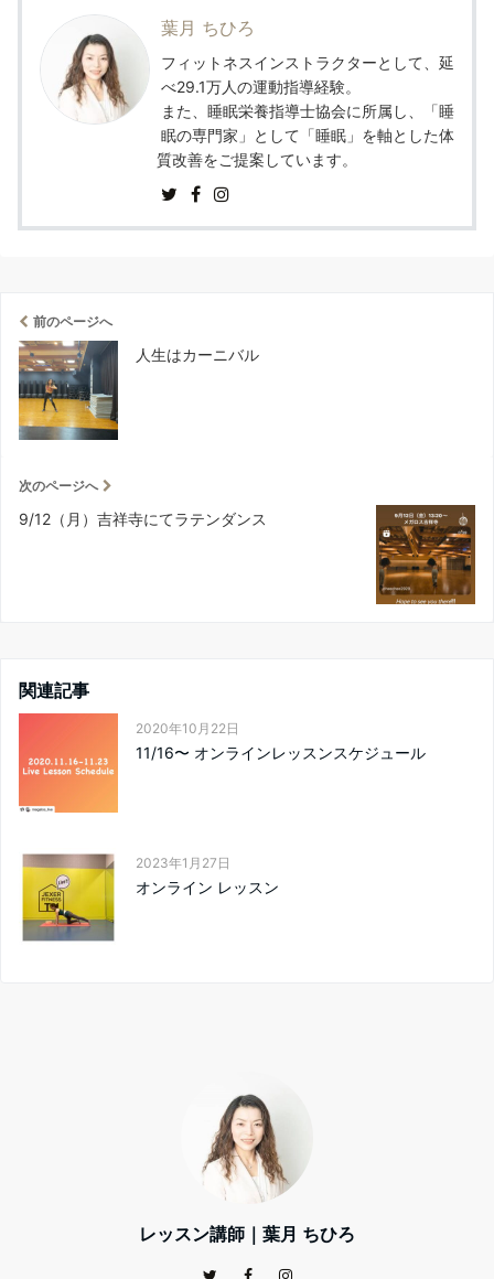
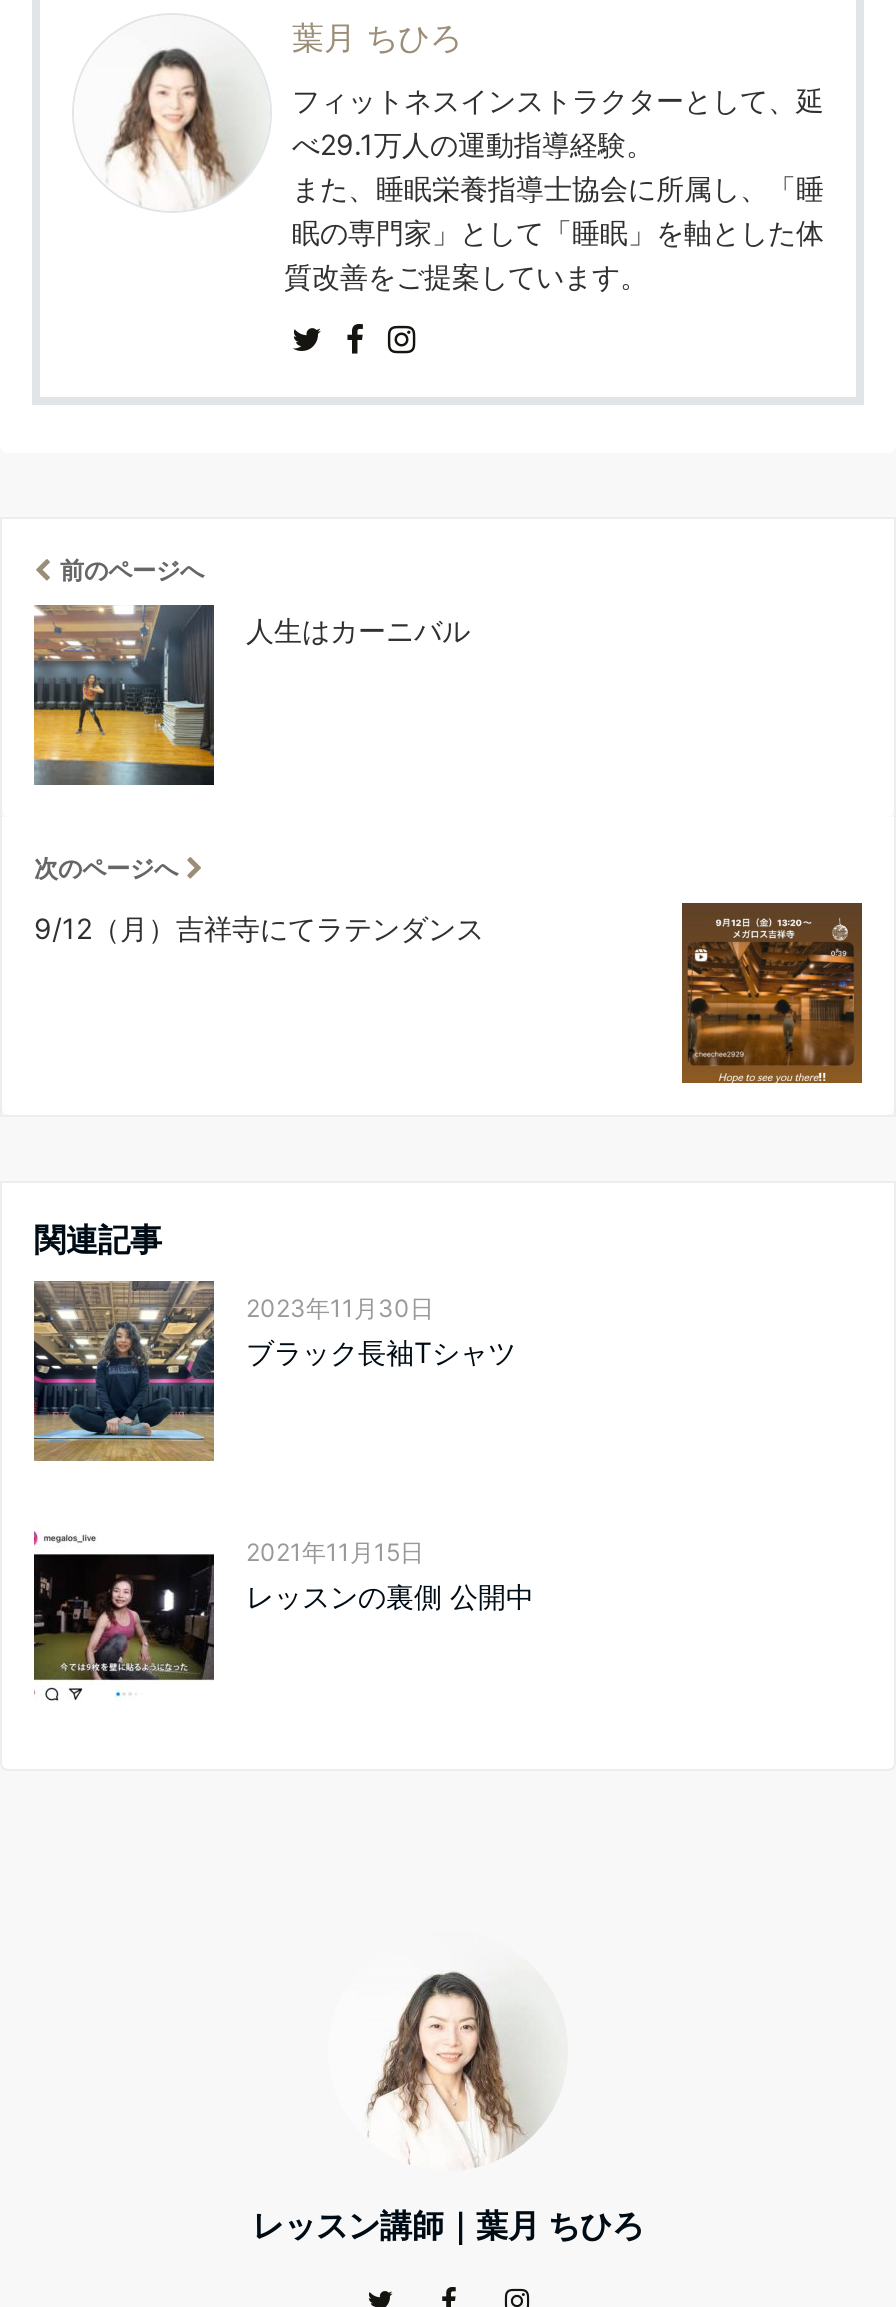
- [image]
- 2020年10月22日
- 11/16〜 オンラインレッスンスケジュール
+ [image]
+ 2023年11月30日
+ ブラック長袖Tシャツ

- [image]
- 2023年1月27日
- オンライン レッスン
+ [image]
+ 2021年11月15日
+ レッスンの裏側 公開中
